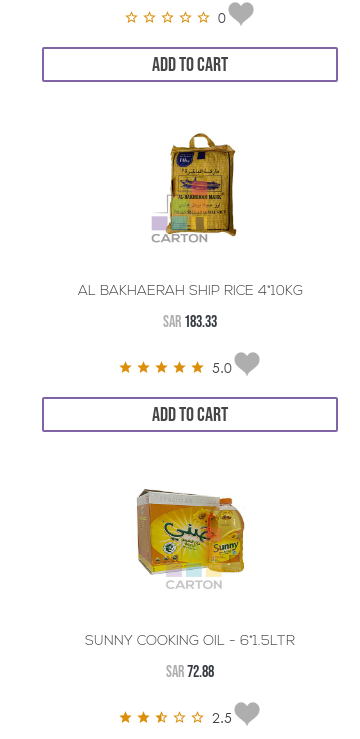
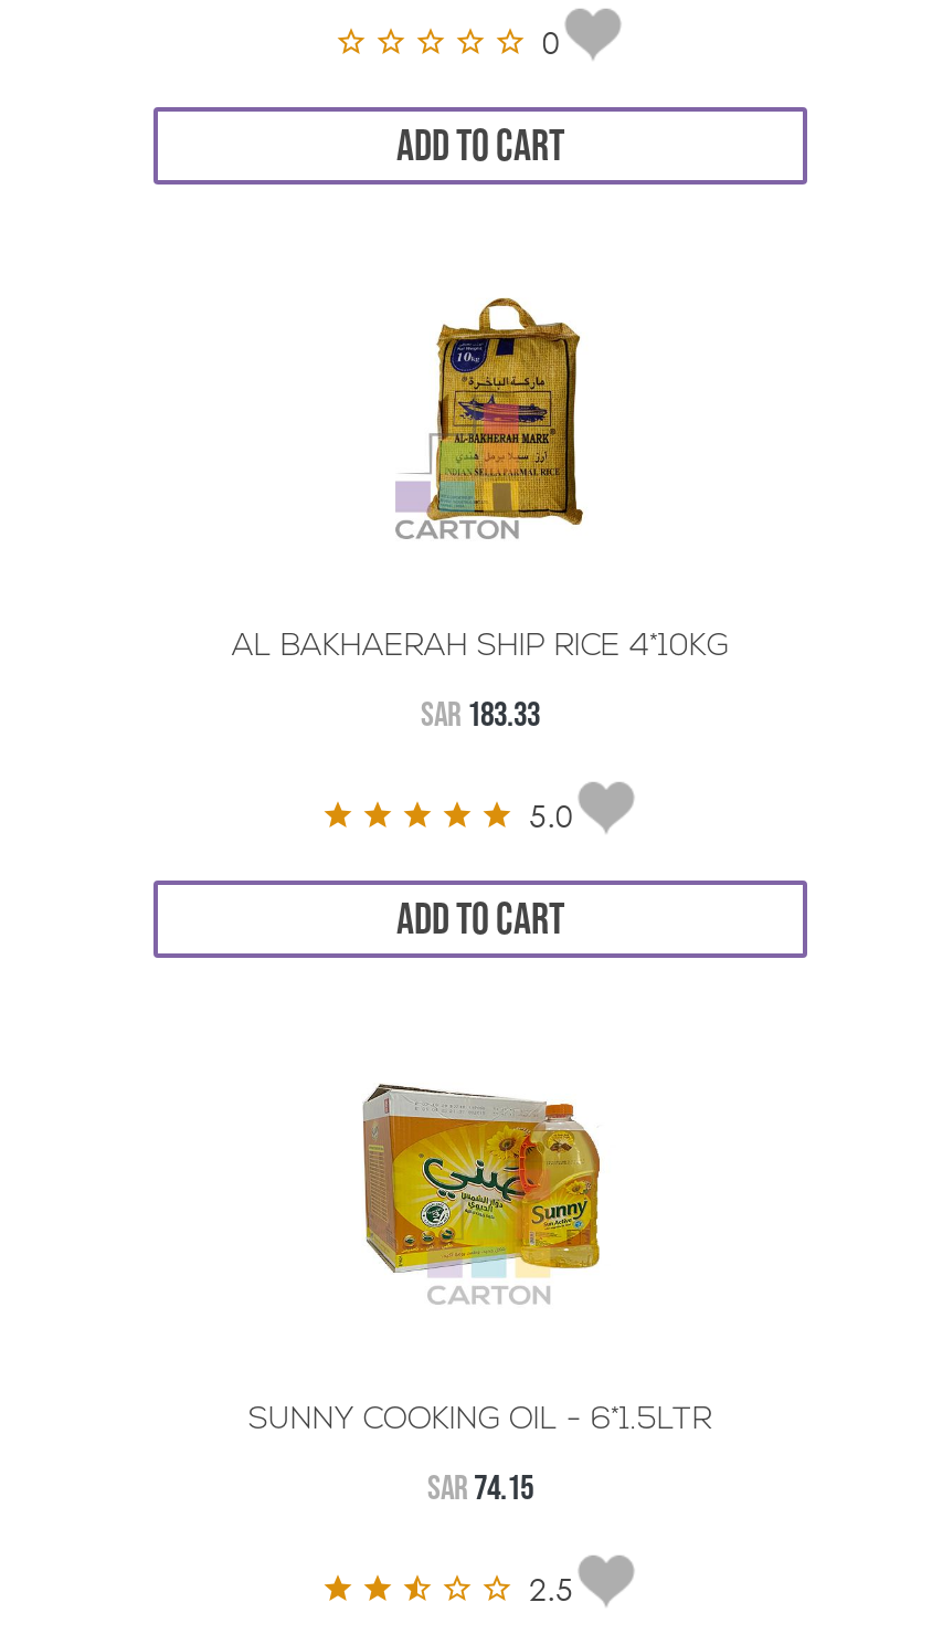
- SAR 72.88
+ SAR 74.15
